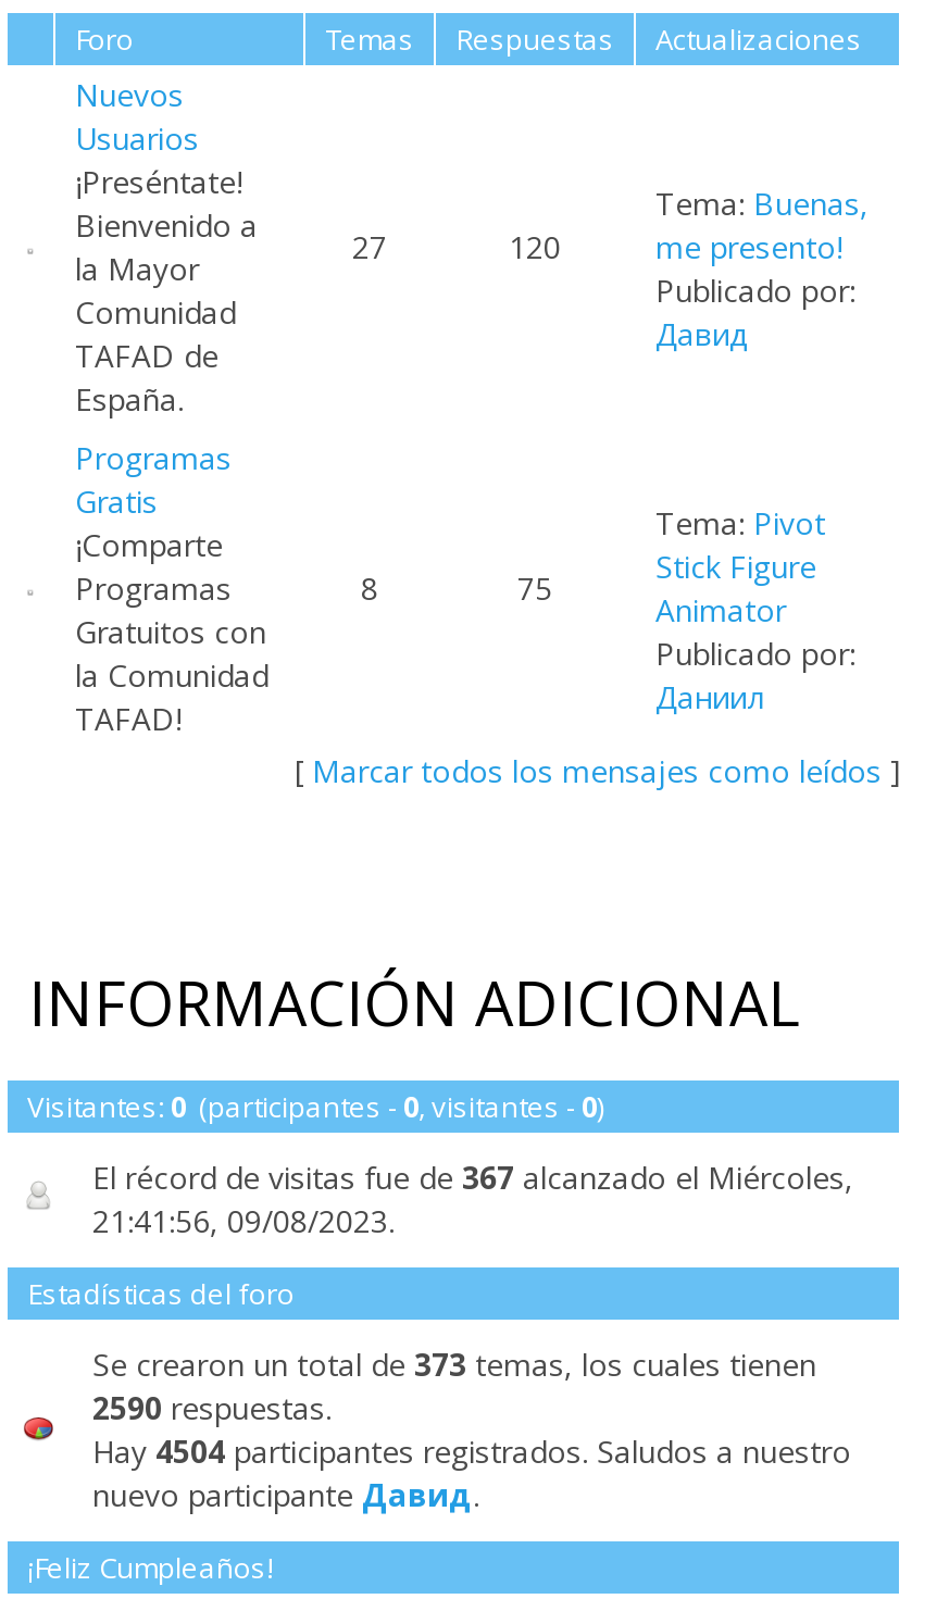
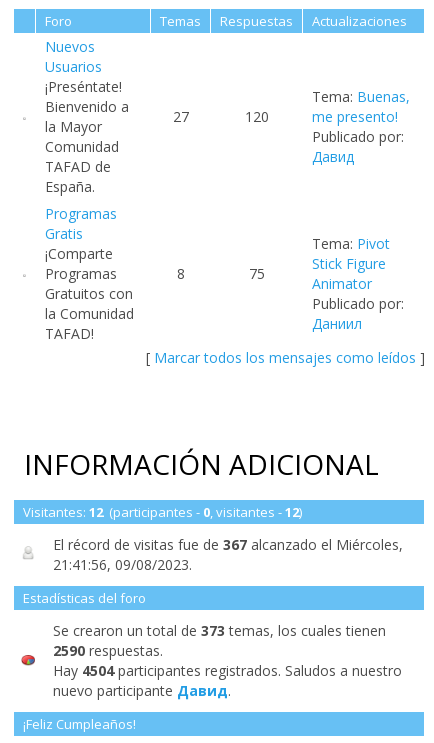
- Visitantes: 0 (participantes - 0, visitantes - 0)
+ Visitantes: 12 (participantes - 0, visitantes - 12)
